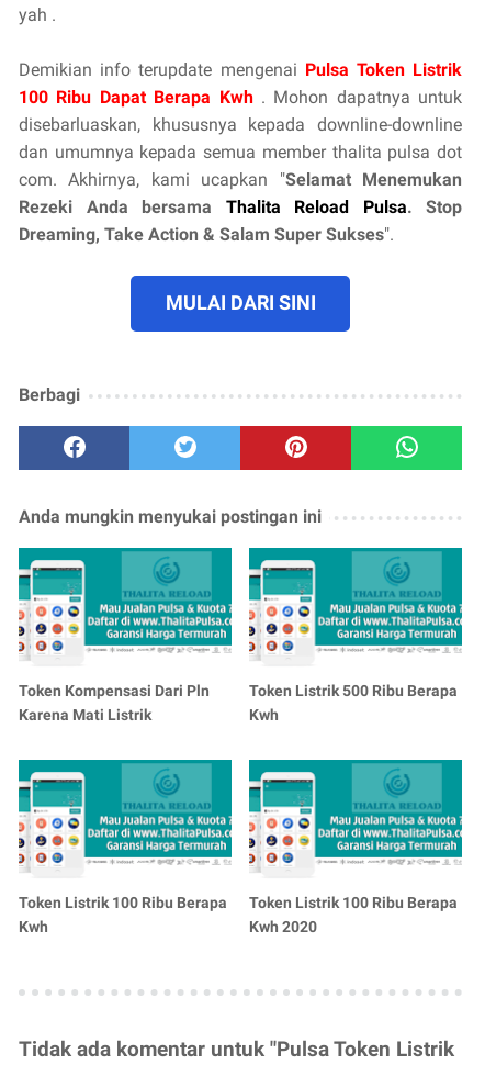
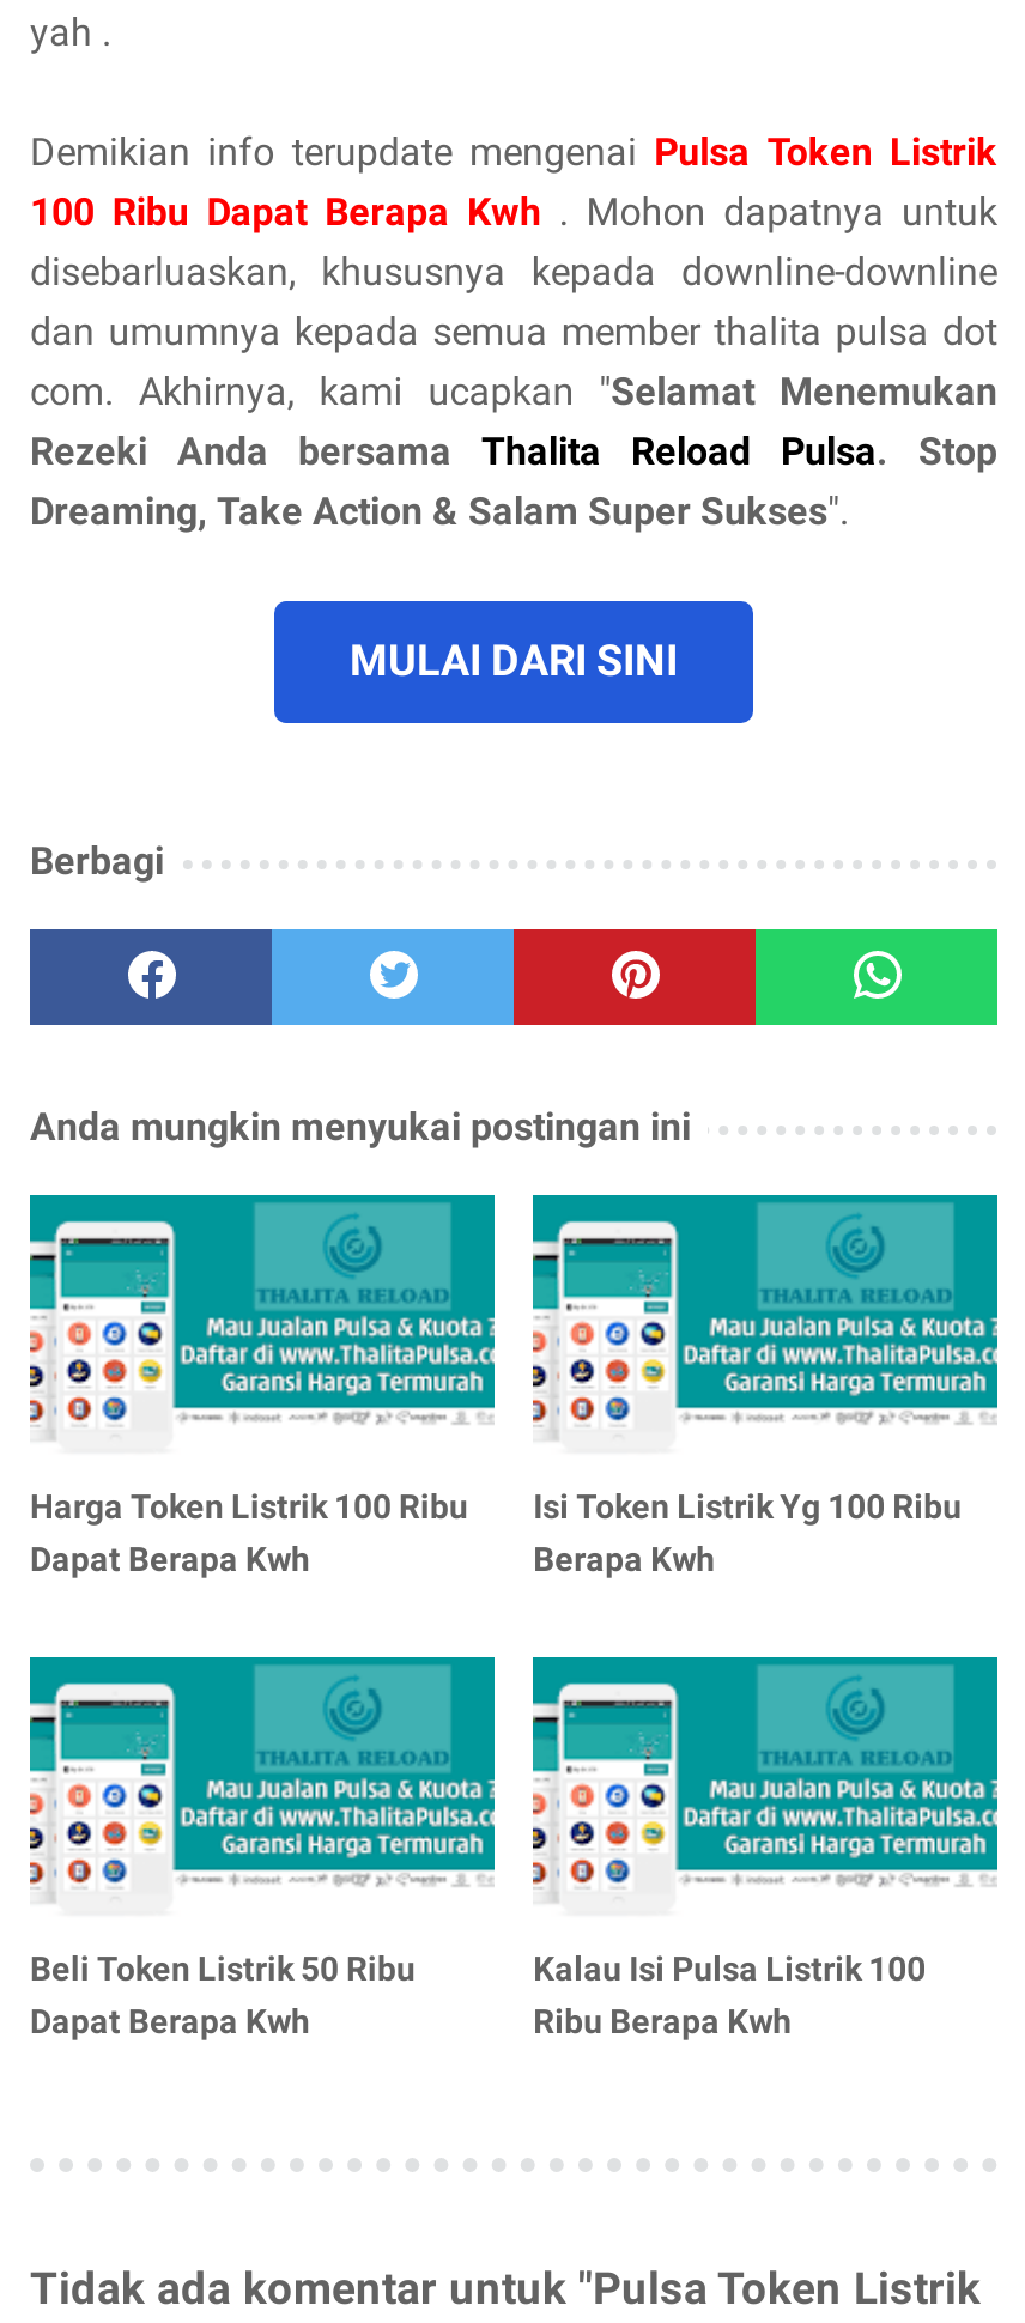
- Token Kompensasi Dari Pln
- Karena Mati Listrik
+ Harga Token Listrik 100 Ribu
+ Dapat Berapa Kwh

- Token Listrik 500 Ribu Berapa
- Kwh
+ Isi Token Listrik Yg 100 Ribu
+ Berapa Kwh

- Token Listrik 100 Ribu Berapa
- Kwh
+ Beli Token Listrik 50 Ribu
+ Dapat Berapa Kwh

- Token Listrik 100 Ribu Berapa
- Kwh 2020
+ Kalau Isi Pulsa Listrik 100
+ Ribu Berapa Kwh
